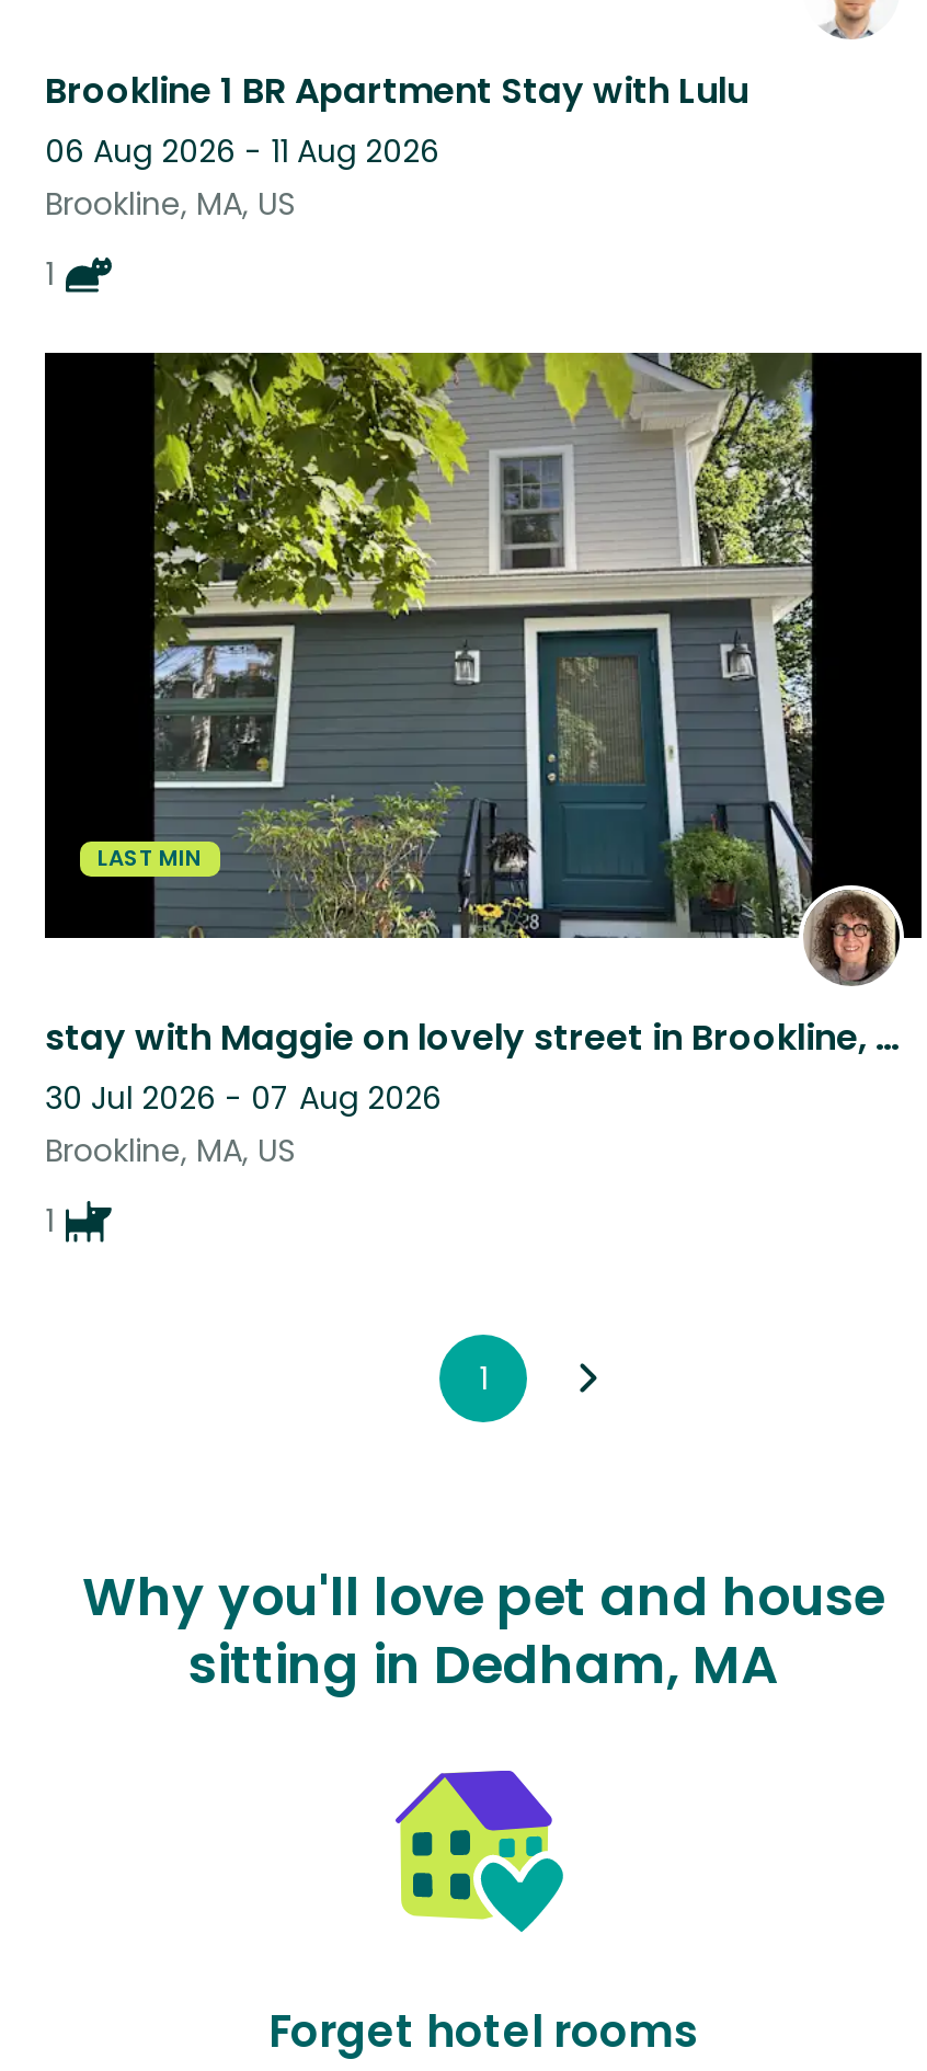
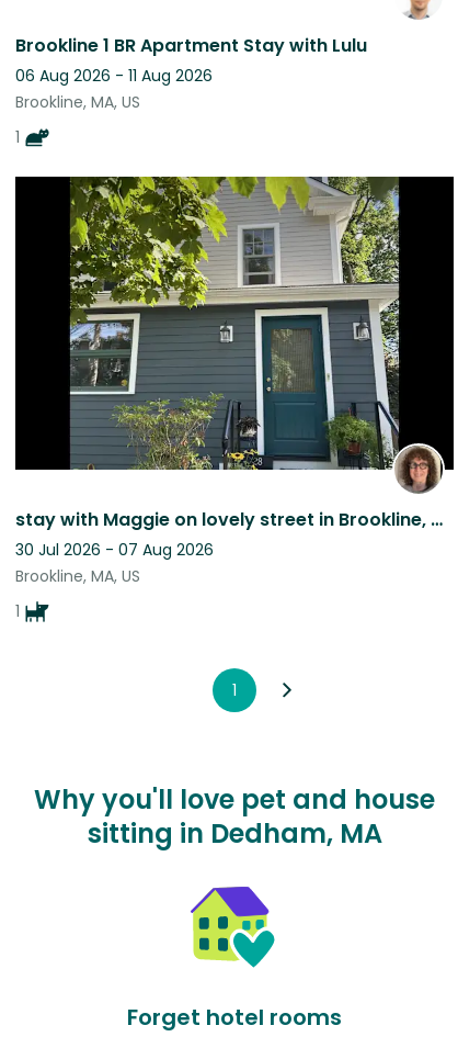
- LAST MIN
